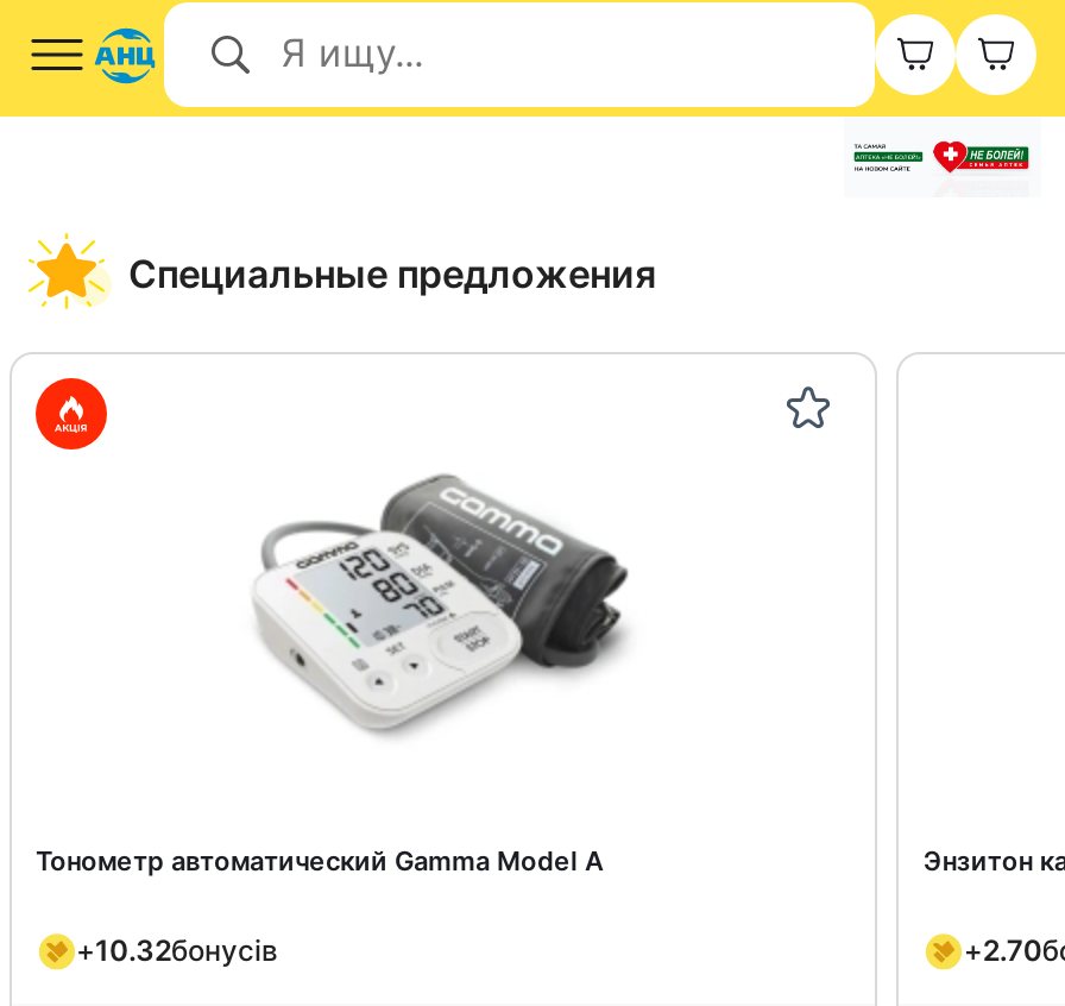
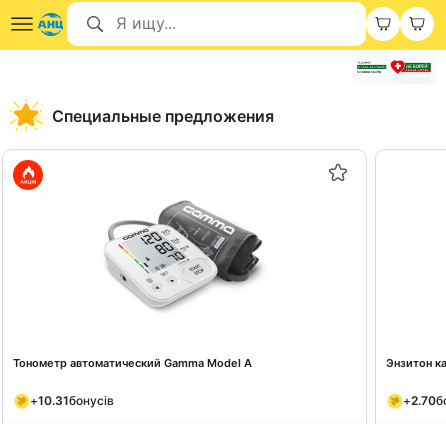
- +10.32бонусів
+ +10.31бонусів
